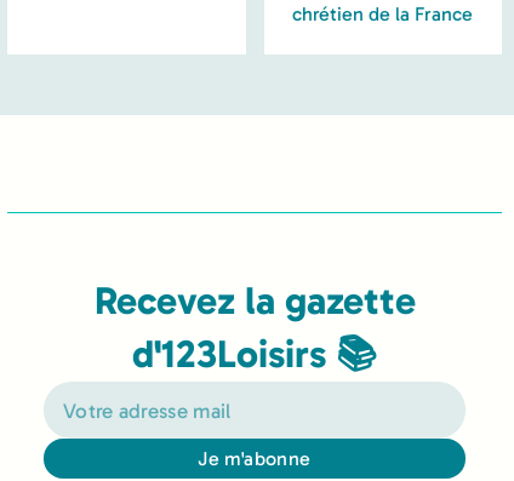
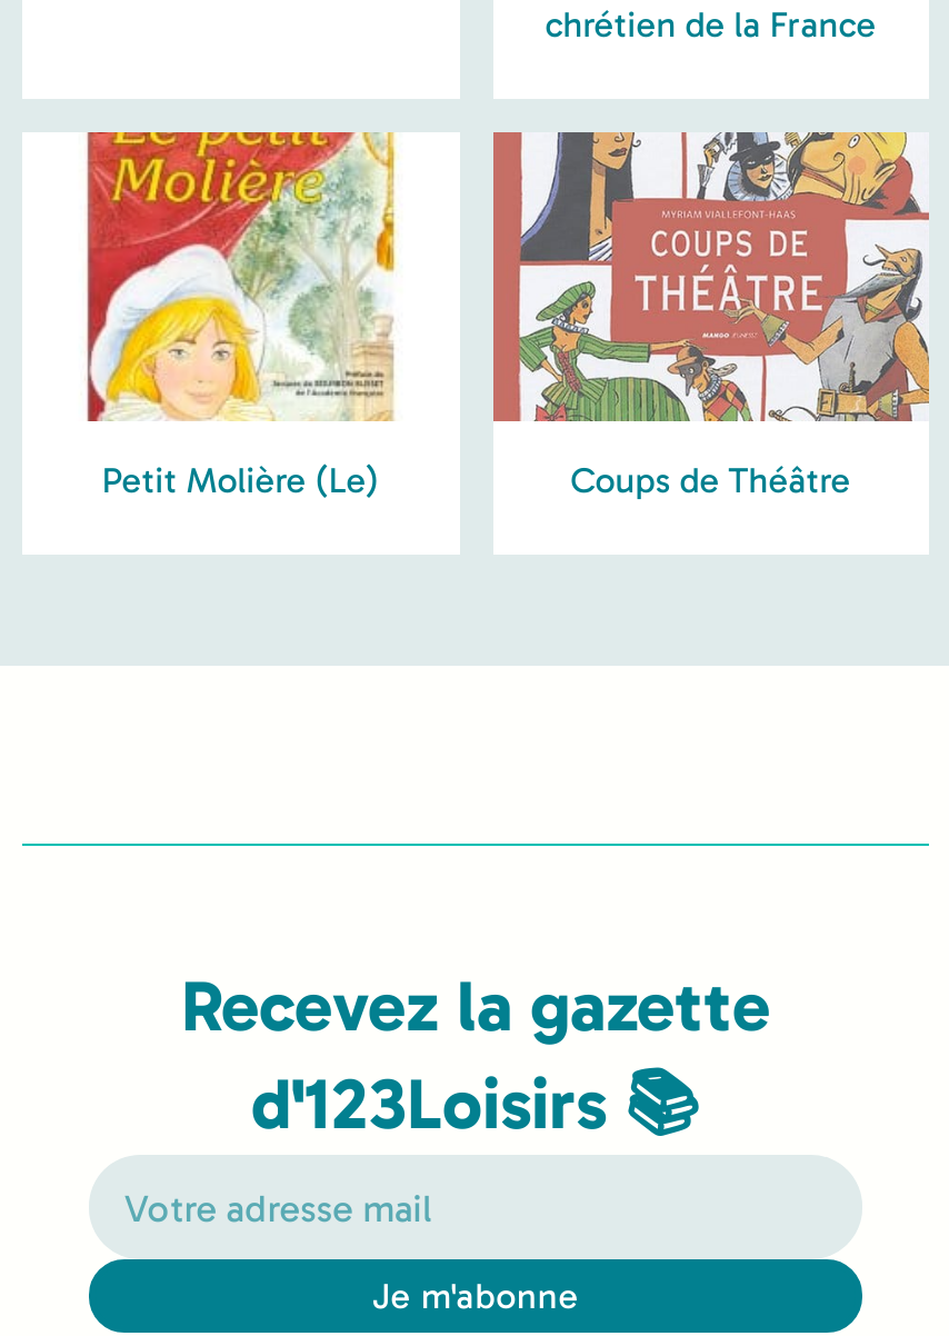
+ [image]
+ Petit Molière (Le)
+ Coups de Théâtre

+ [image]
